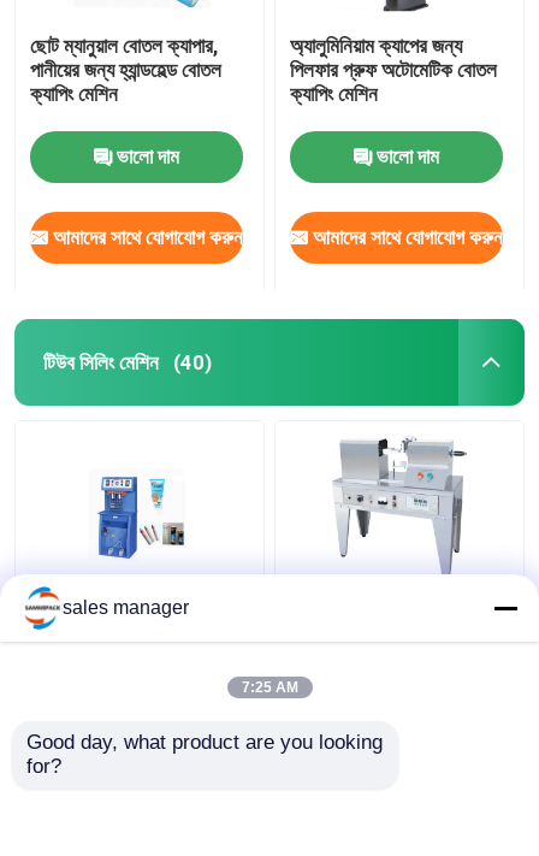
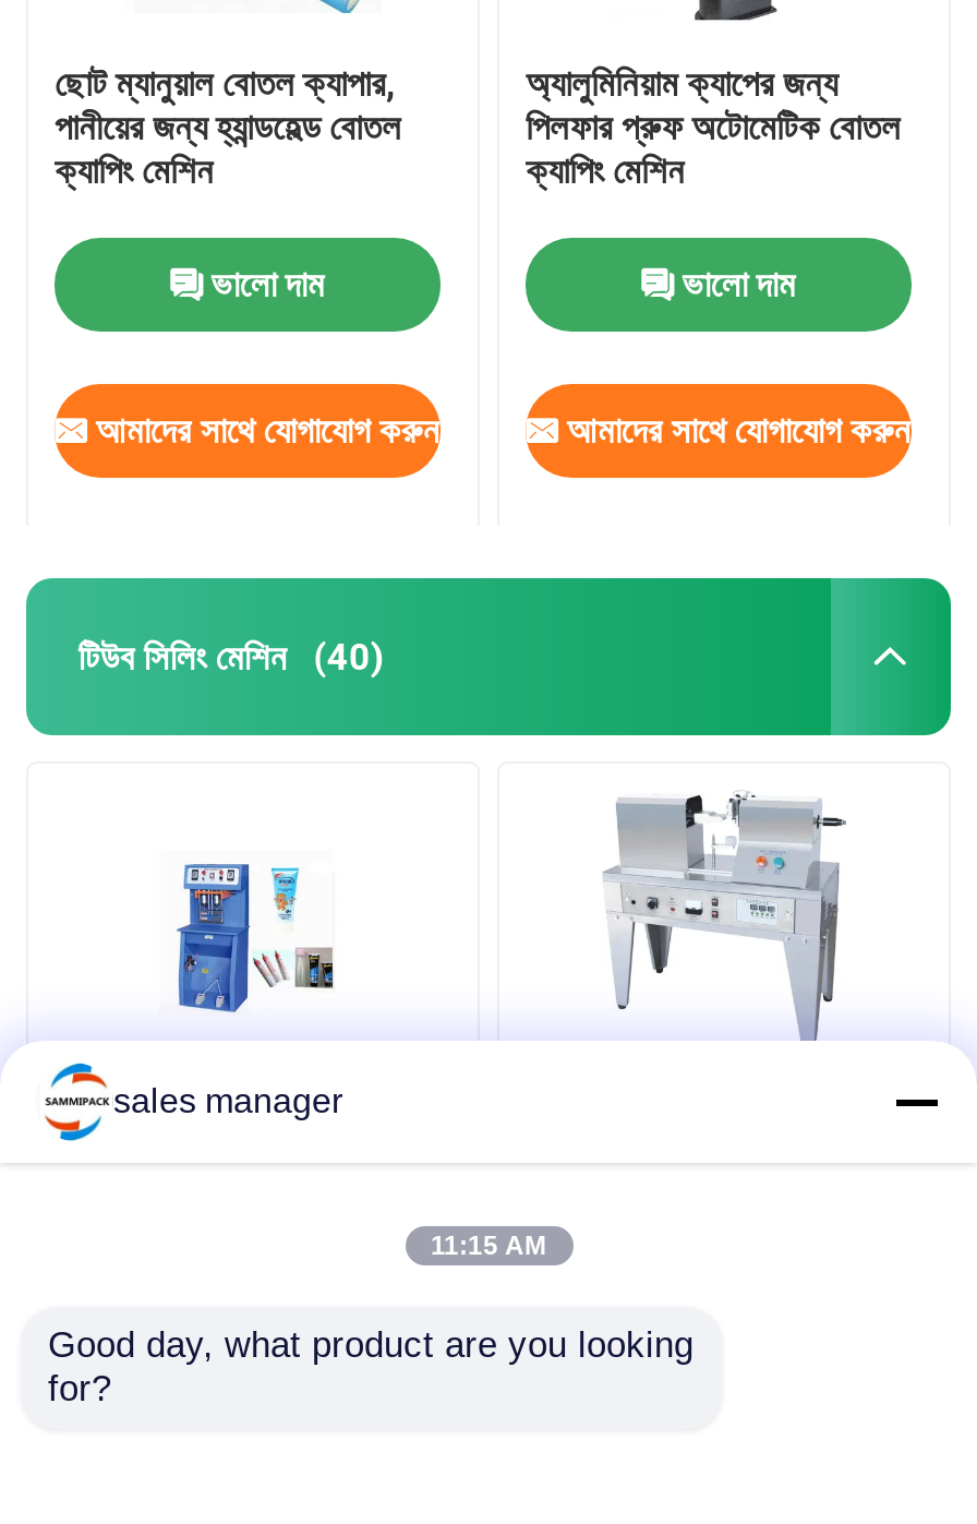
- 7:25 AM
+ 11:15 AM
